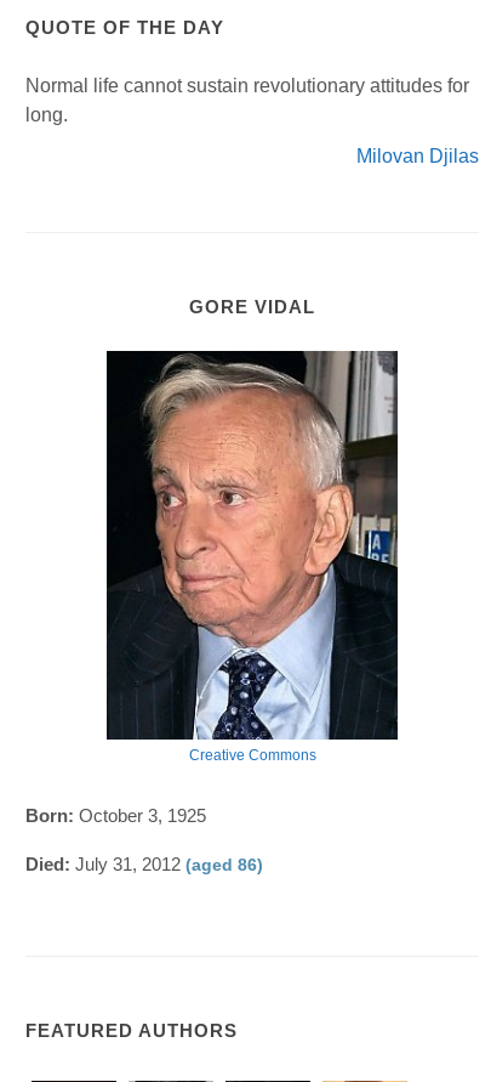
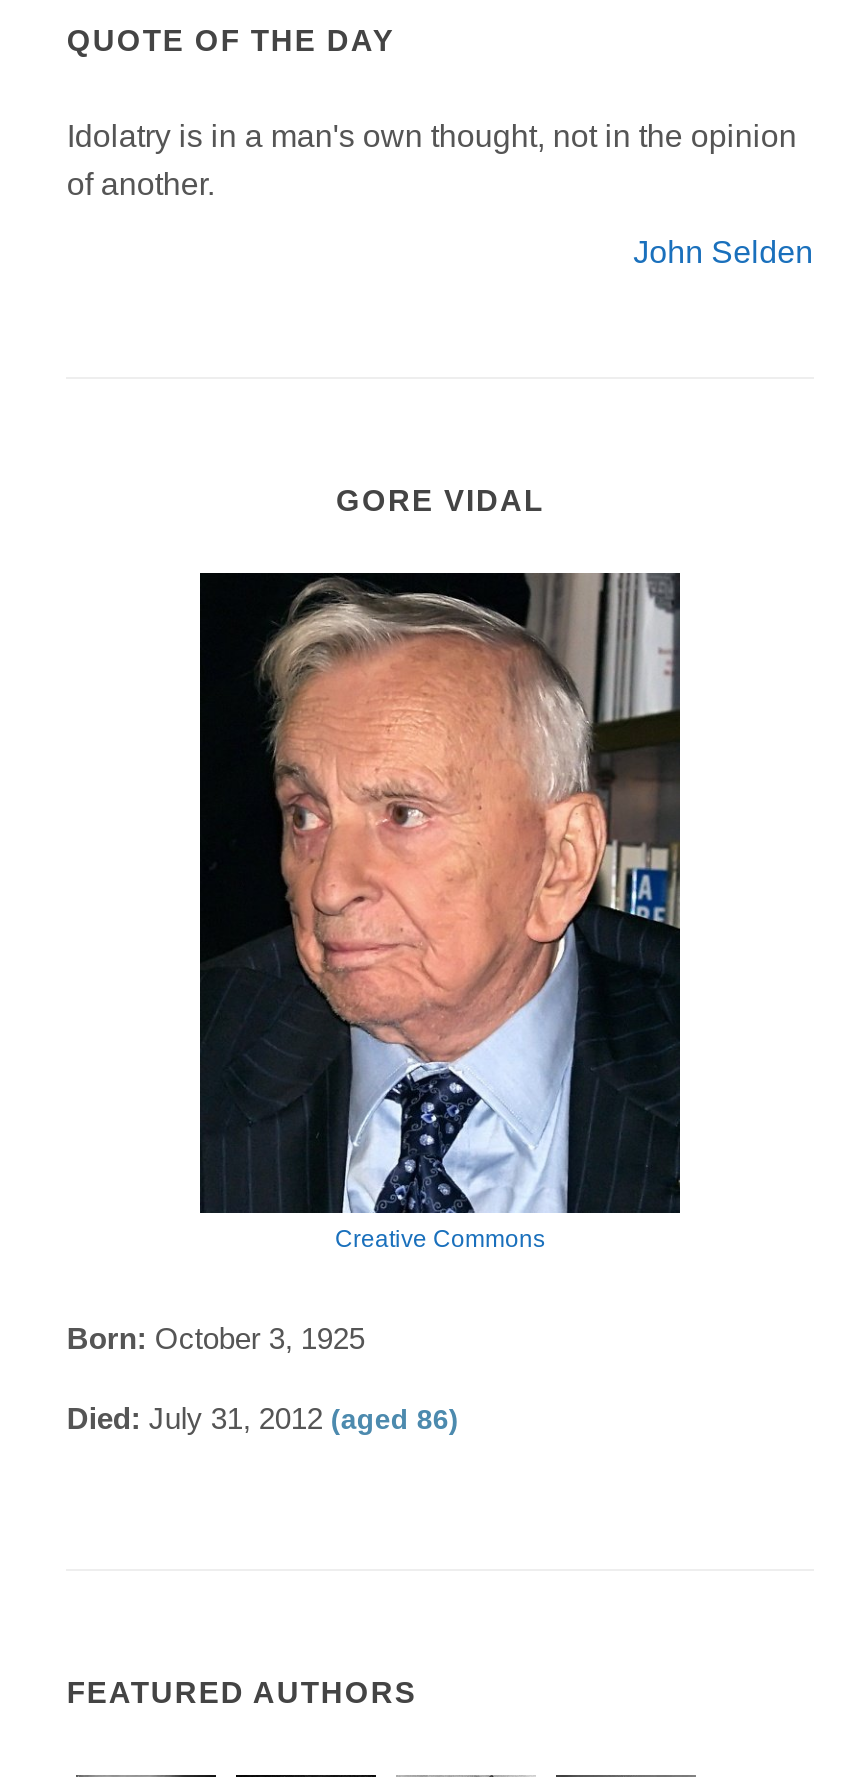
- Normal life cannot sustain revolutionary attitudes for
- long.
+ Idolatry is in a man's own thought, not in the opinion
+ of another.

- Milovan Djilas
+ John Selden
